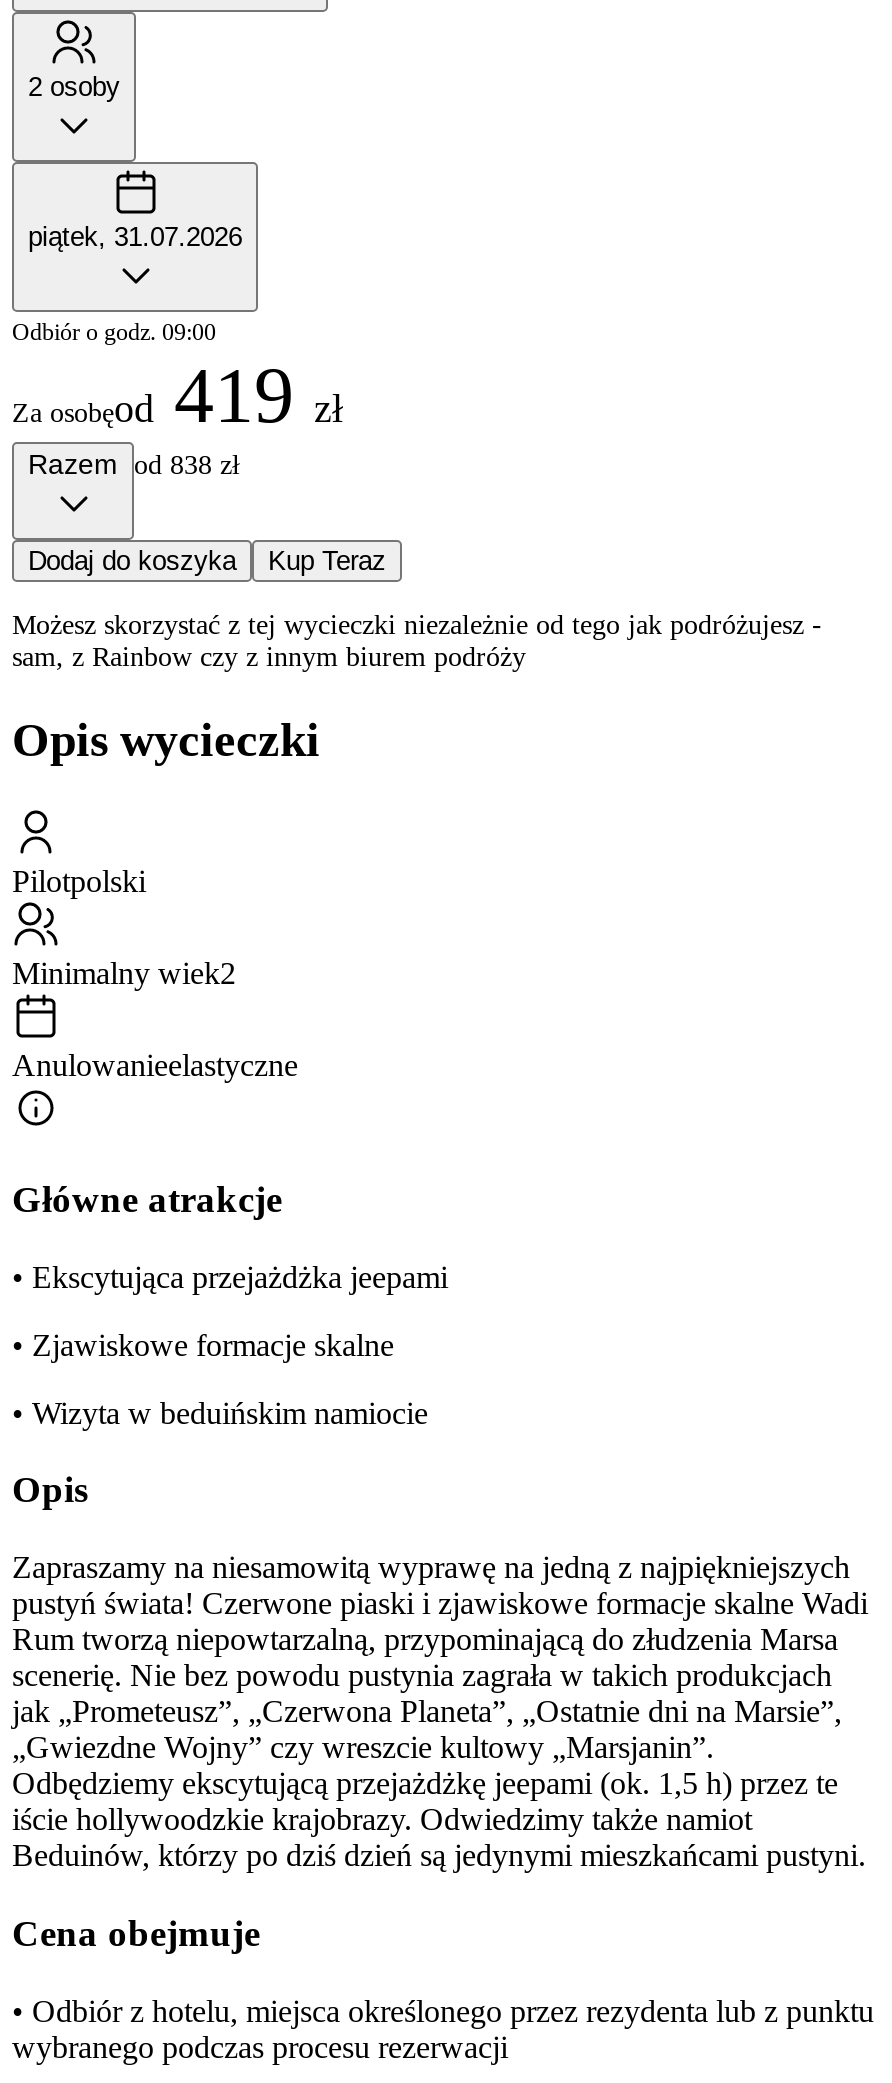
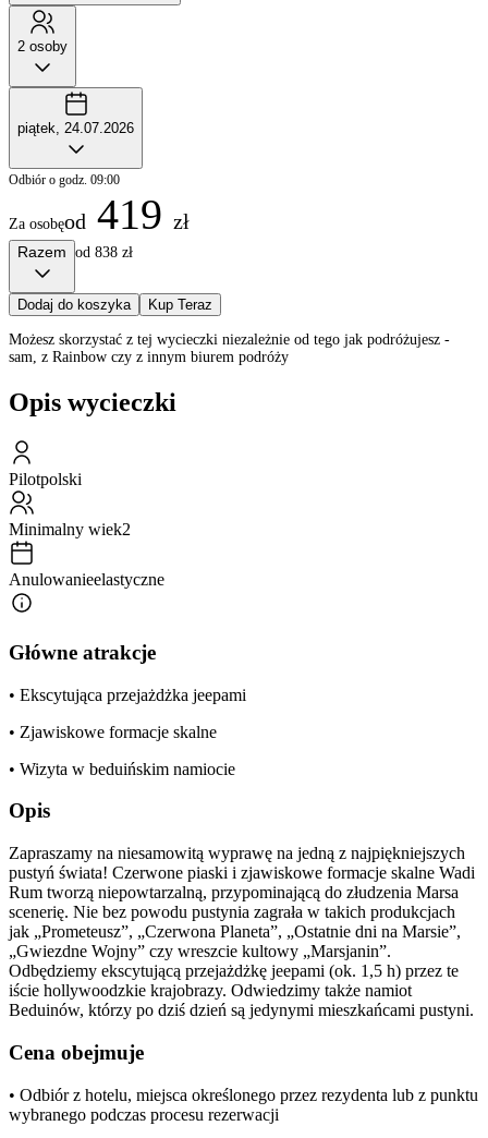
- piątek, 31.07.2026
+ piątek, 24.07.2026
